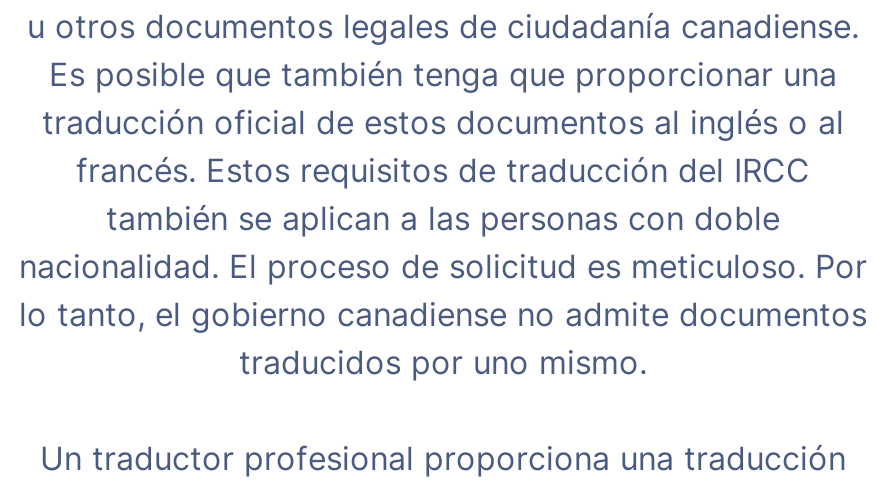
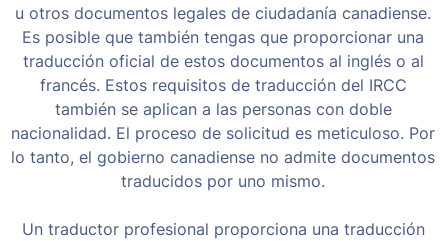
- Es posible que también tenga que proporcionar una
+ Es posible que también tengas que proporcionar una
